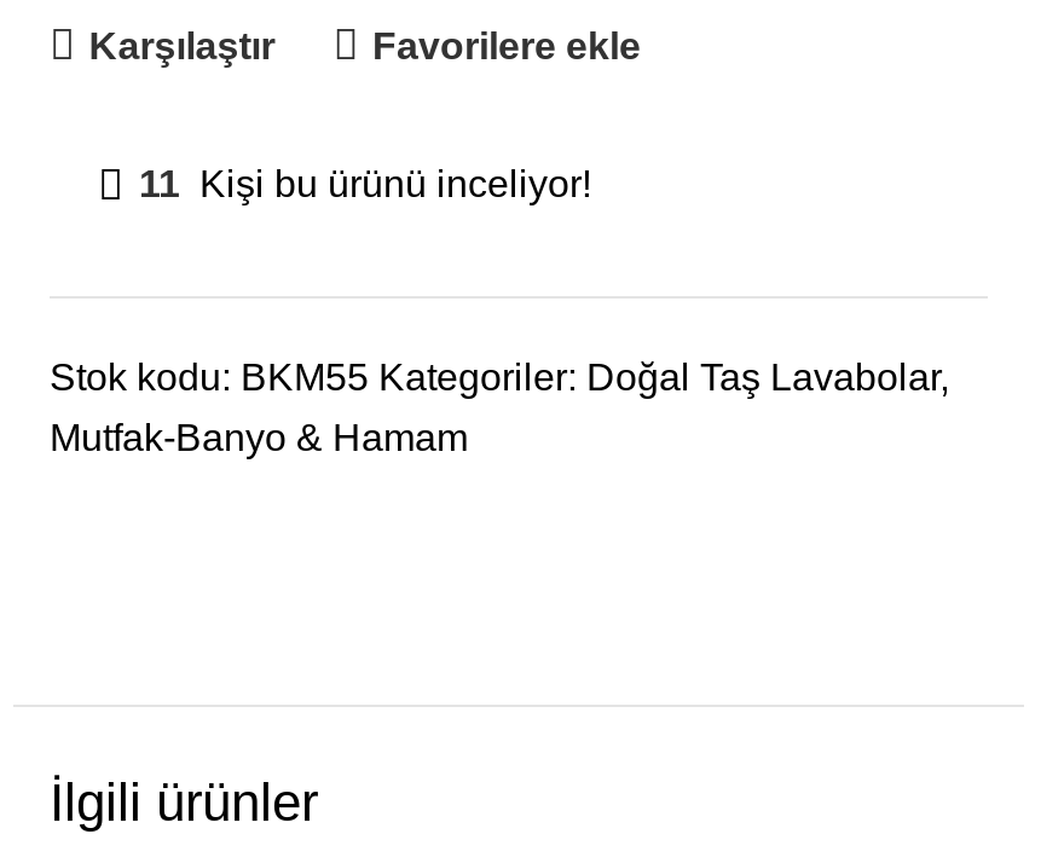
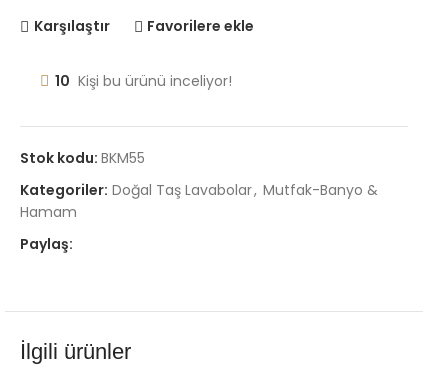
- 11 Kişi bu ürünü inceliyor!
+ 10 Kişi bu ürünü inceliyor!

- Stok kodu: BKM55 Kategoriler: Doğal Taş Lavabolar,
- Mutfak-Banyo & Hamam
+ Stok kodu: BKM55
+ Kategoriler: Doğal Taş Lavabolar , Mutfak-Banyo &
+ Hamam
+ Paylaş:
